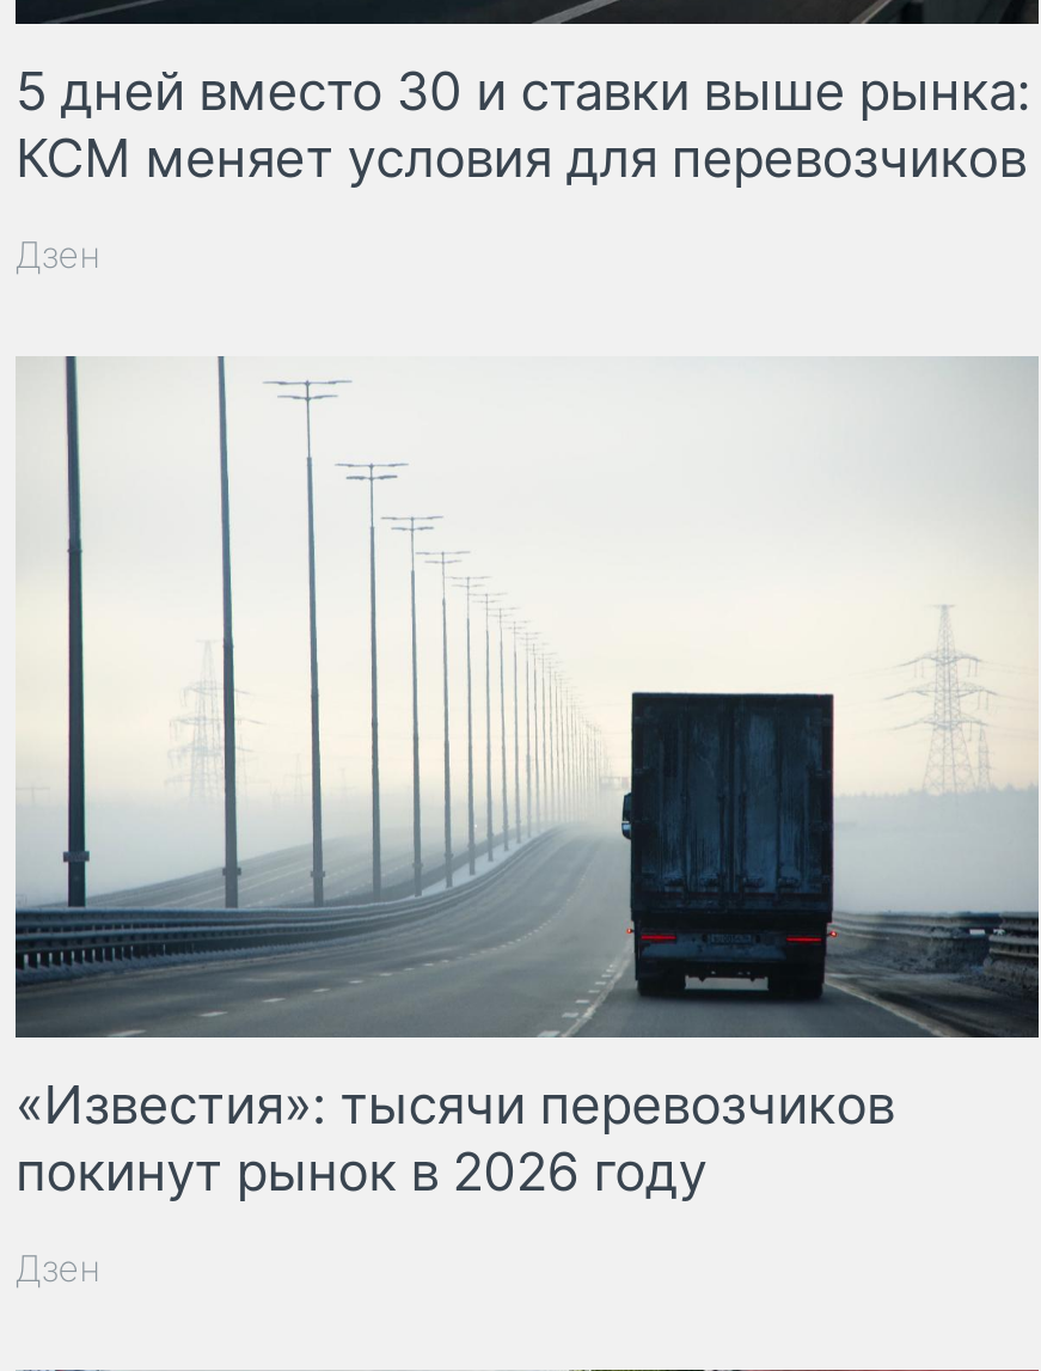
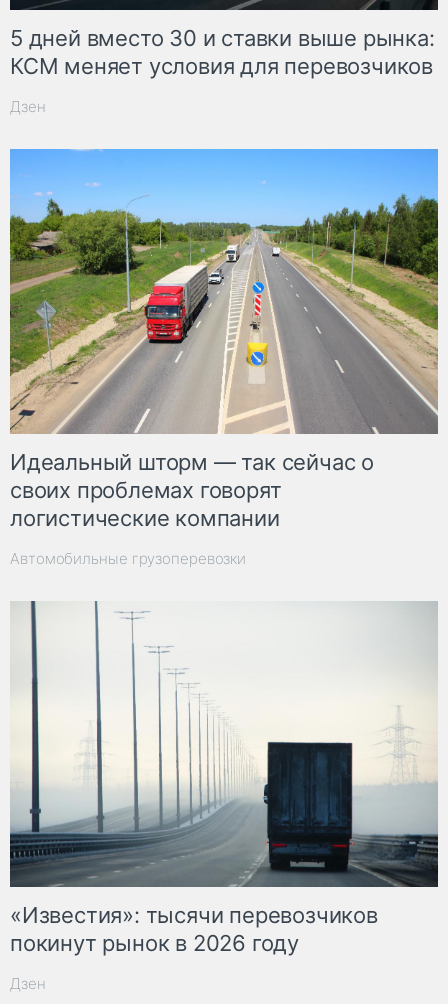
+ [image]
+ Идеальный шторм — так сейчас о
+ своих проблемах говорят
+ логистические компании
+ Автомобильные грузоперевозки
